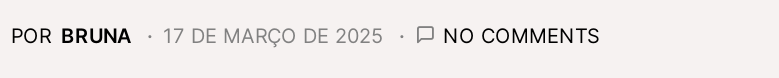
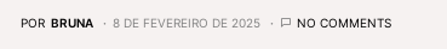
- 17 DE MARÇO DE 2025
+ 8 DE FEVEREIRO DE 2025
